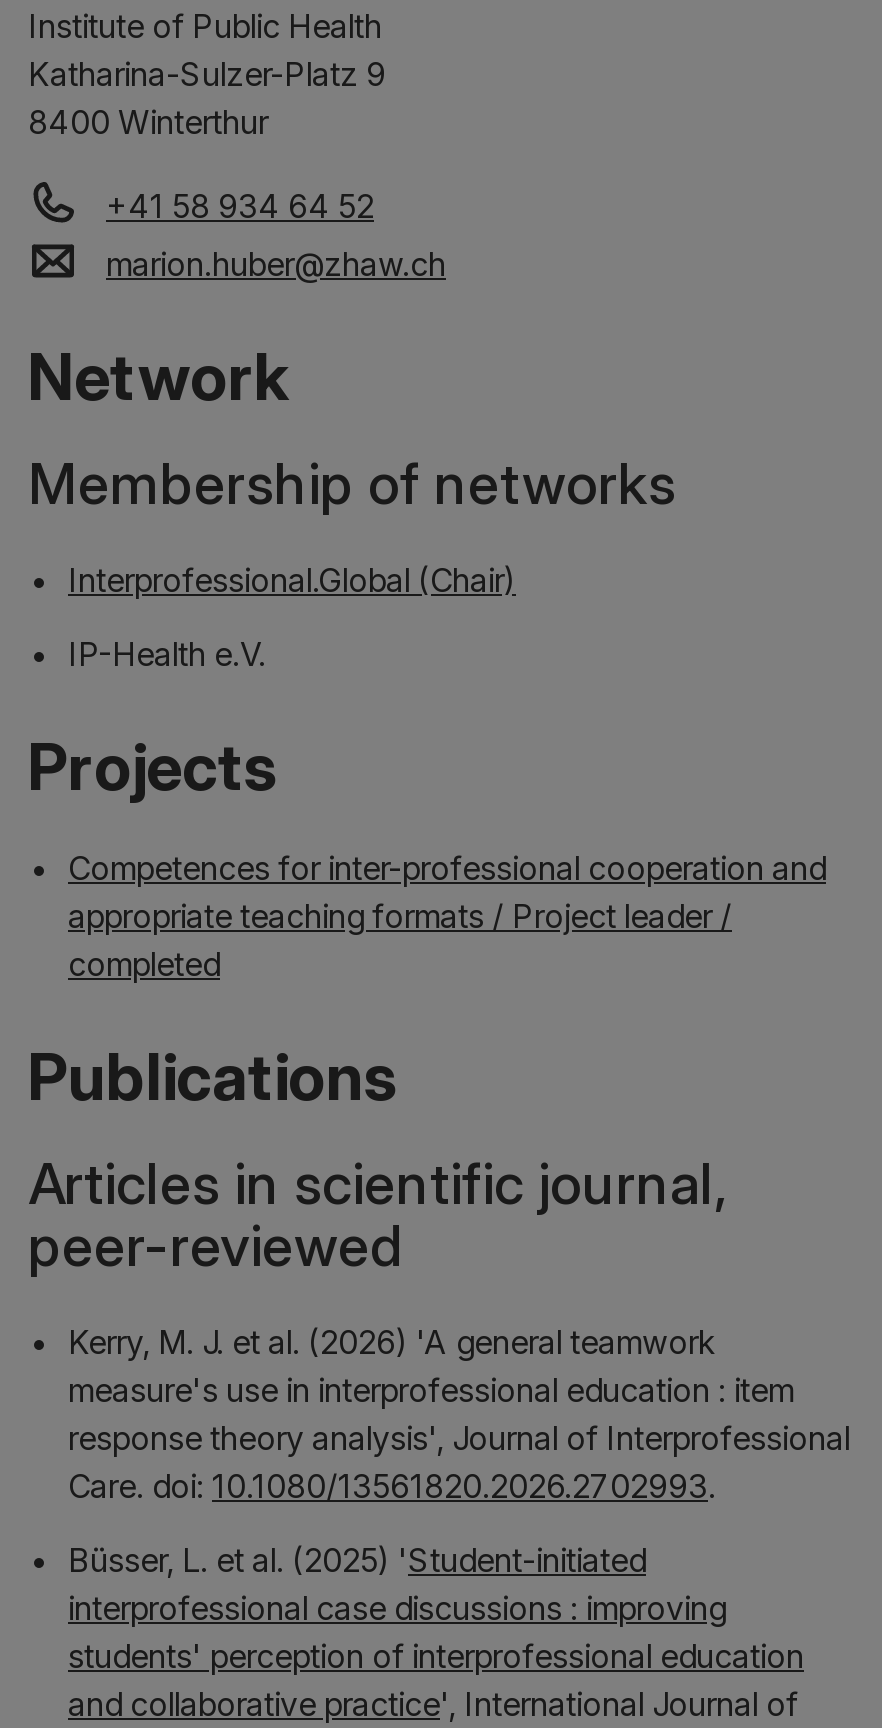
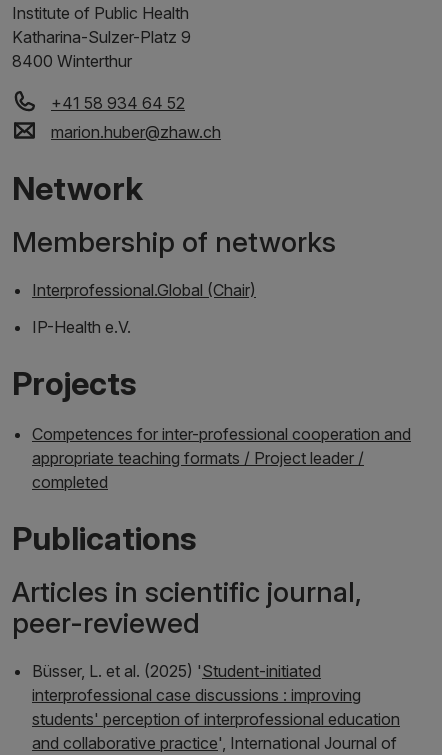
- Kerry, M. J. et al. (2026) 'A general teamwork
- measure's use in interprofessional education : item
- response theory analysis', Journal of Interprofessional
- Care. doi: 10.1080/13561820.2026.2702993.
